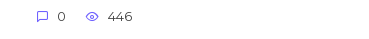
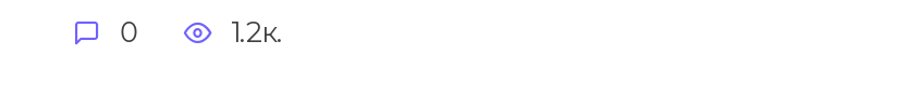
- 446
+ 1.2к.
